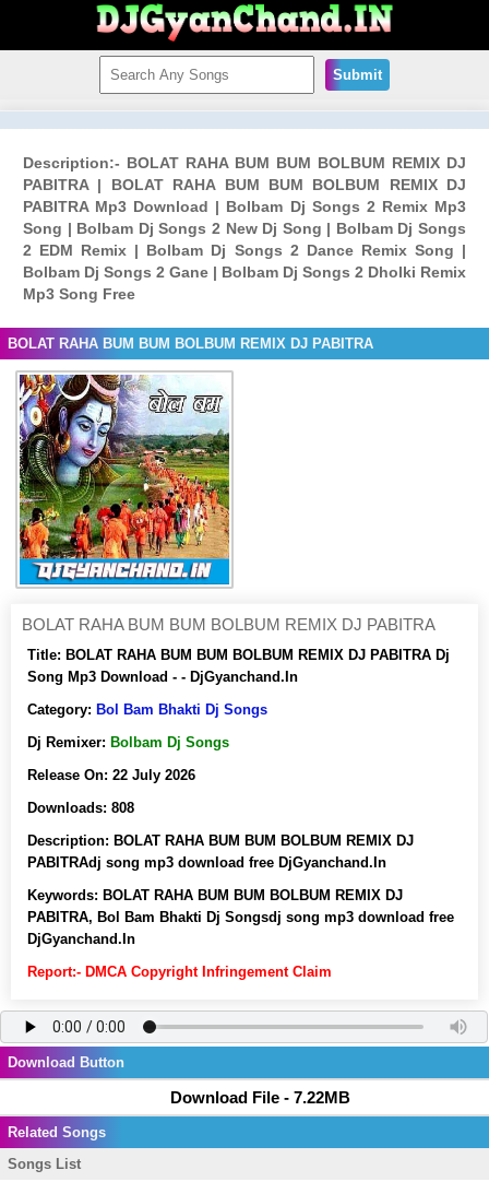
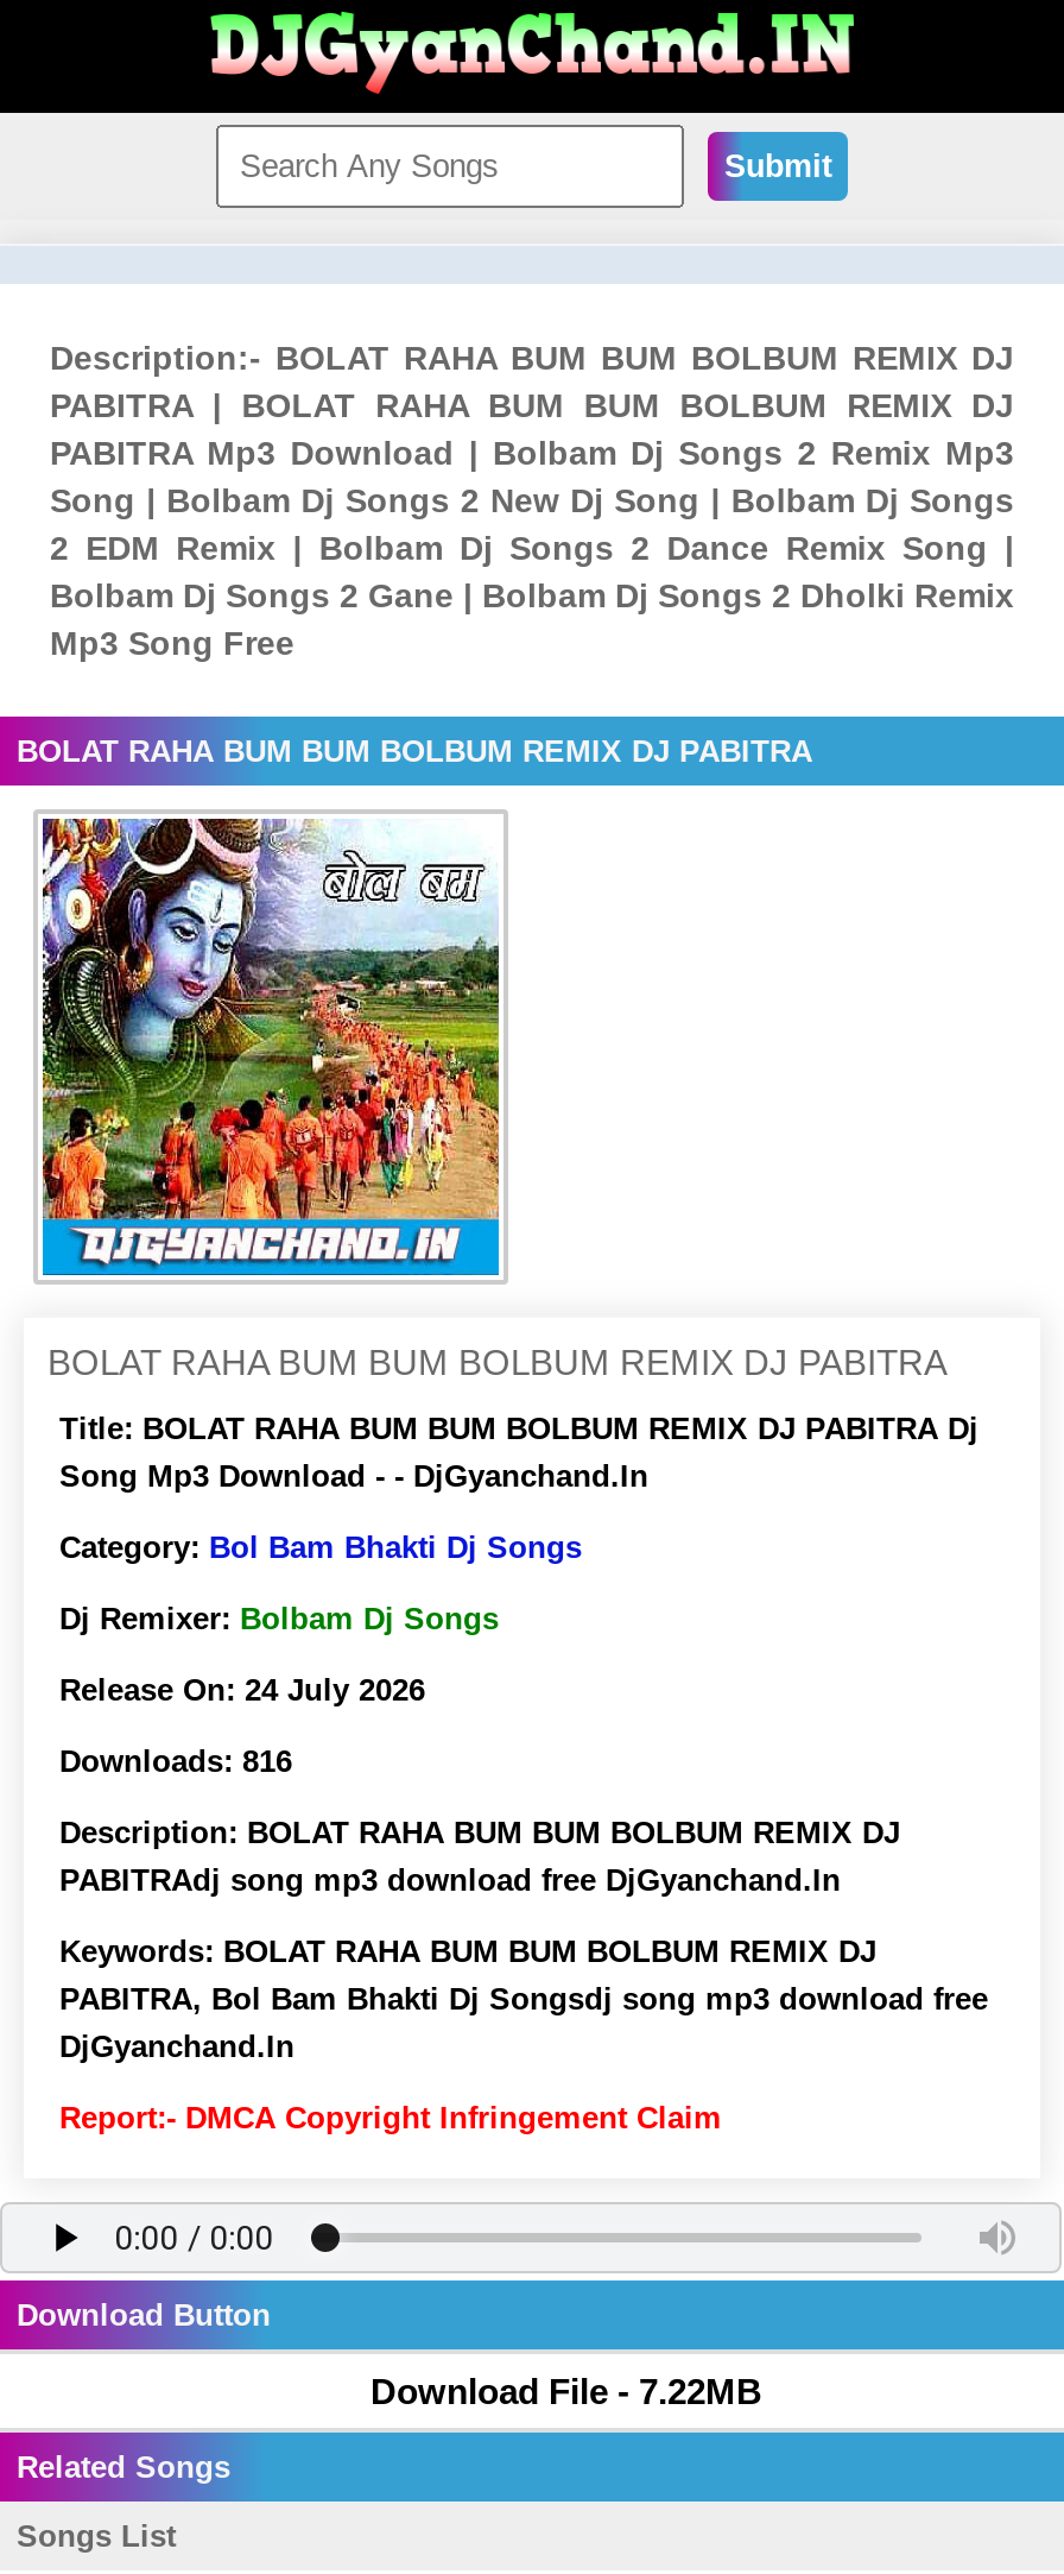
- Release On: 22 July 2026
+ Release On: 24 July 2026

- Downloads: 808
+ Downloads: 816
